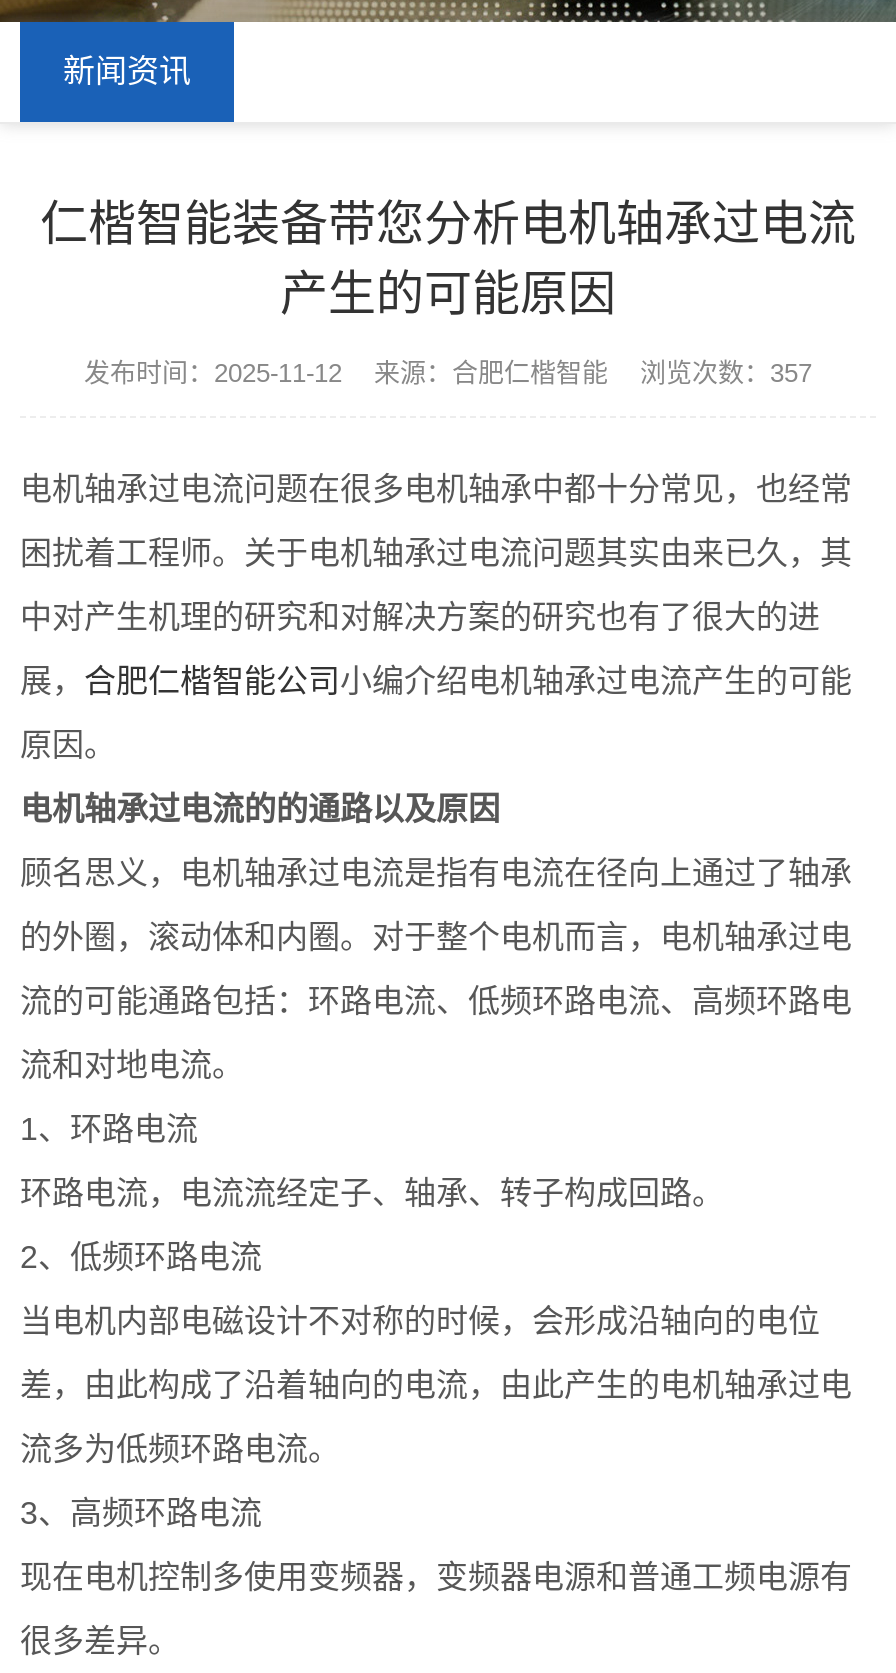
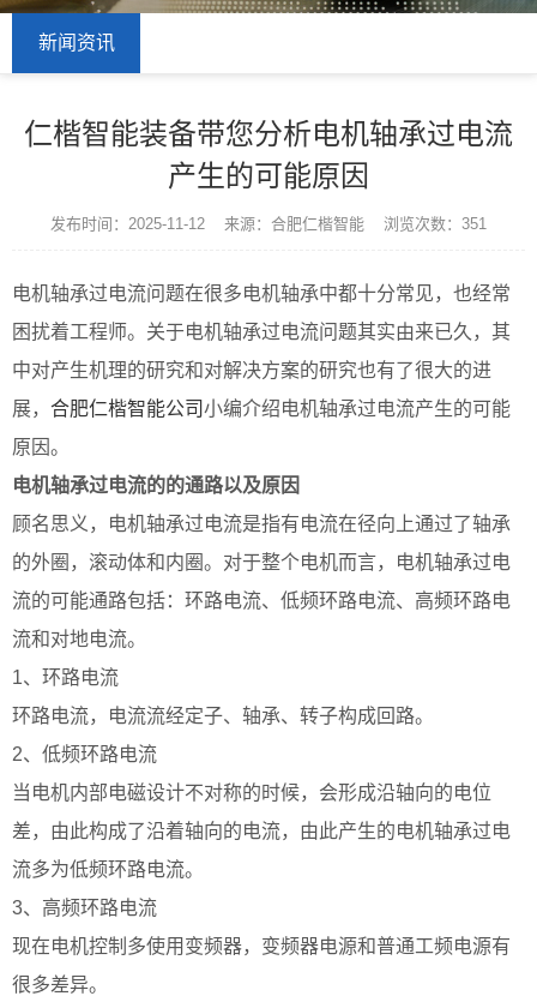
- 发布时间：2025-11-12 来源：合肥仁楷智能 浏览次数：357
+ 发布时间：2025-11-12 来源：合肥仁楷智能 浏览次数：351
